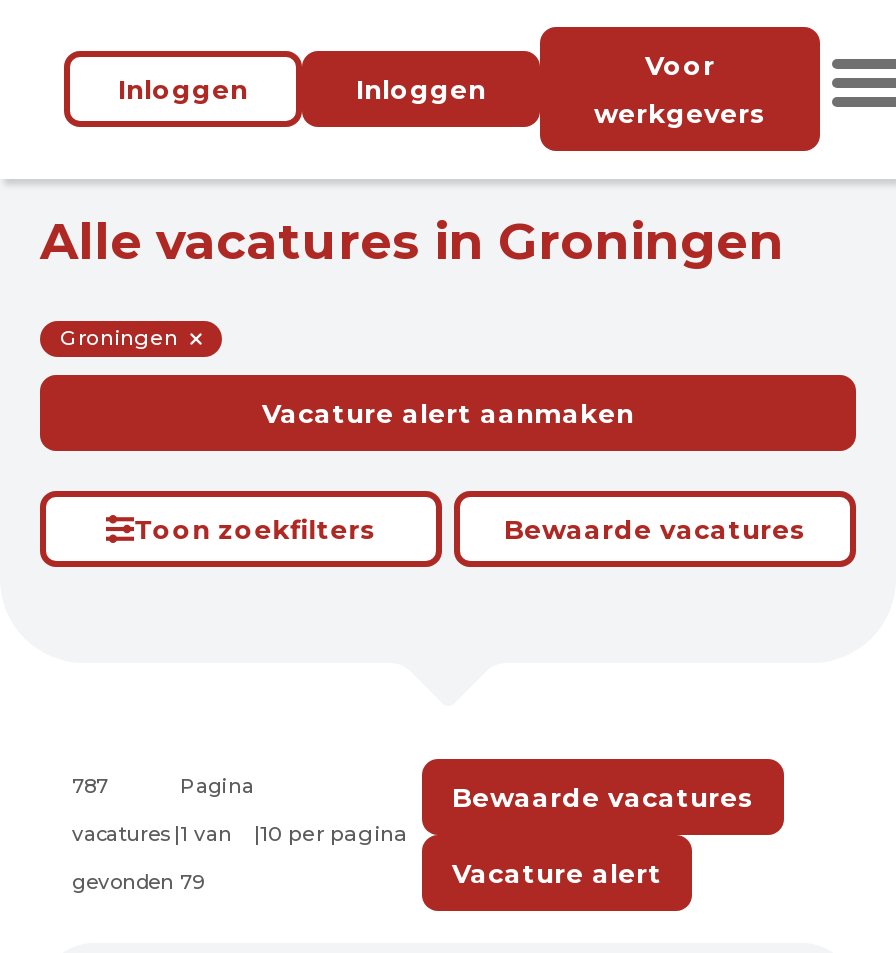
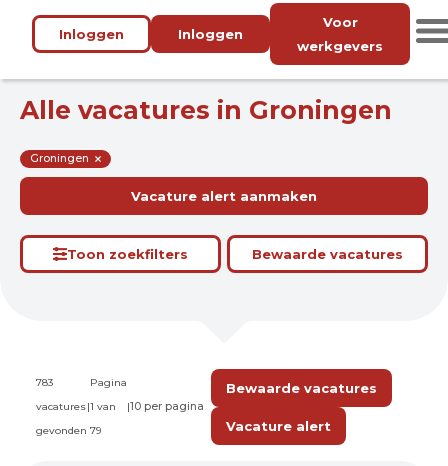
- 787
+ 783
